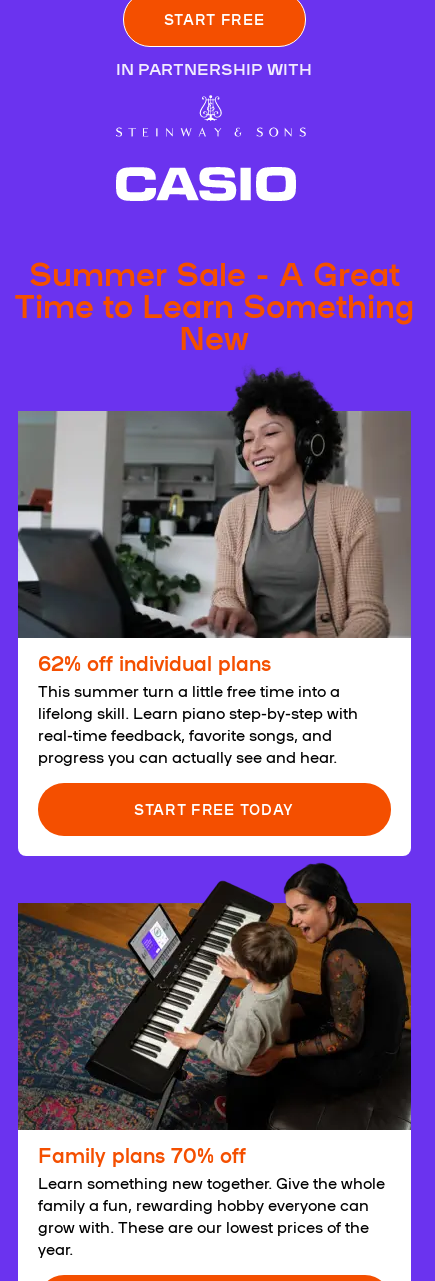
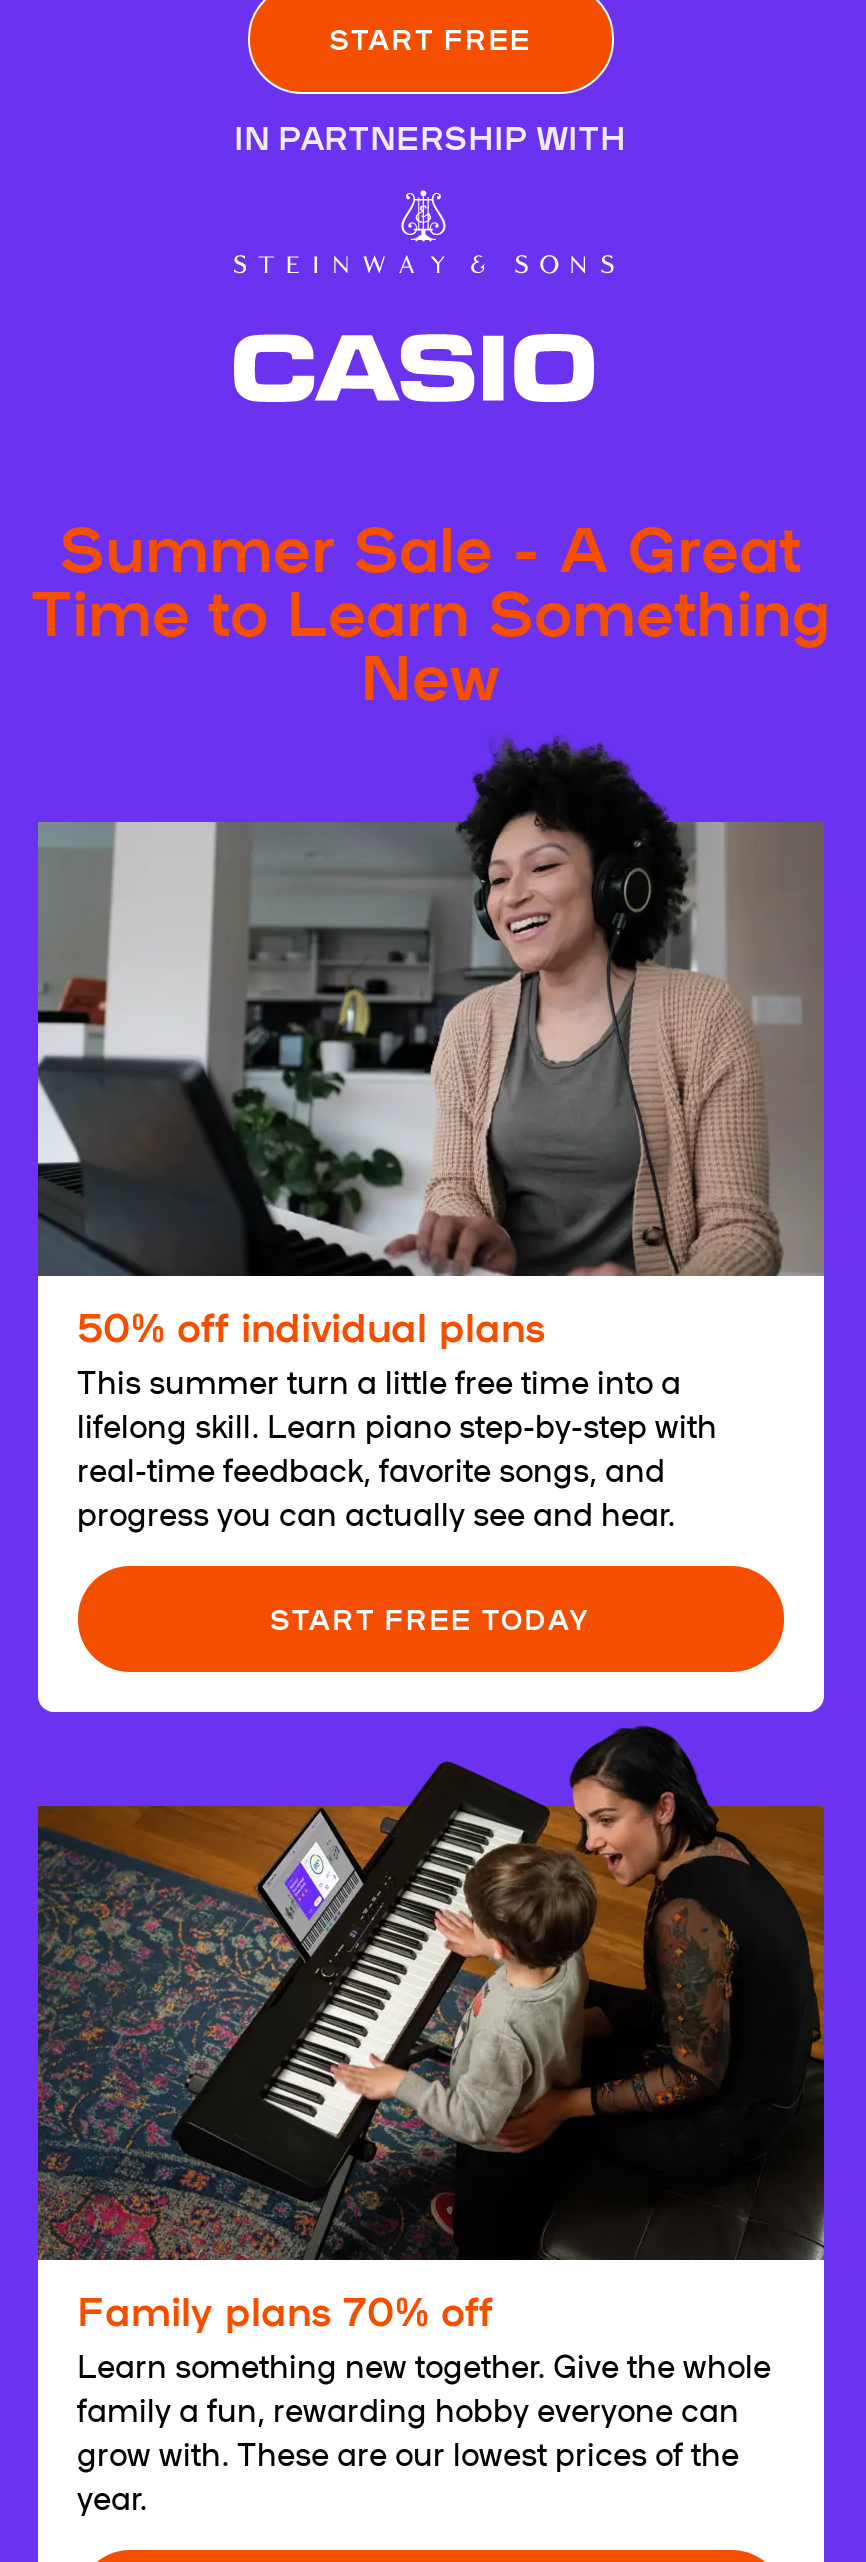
- 62% off individual plans
+ 50% off individual plans
